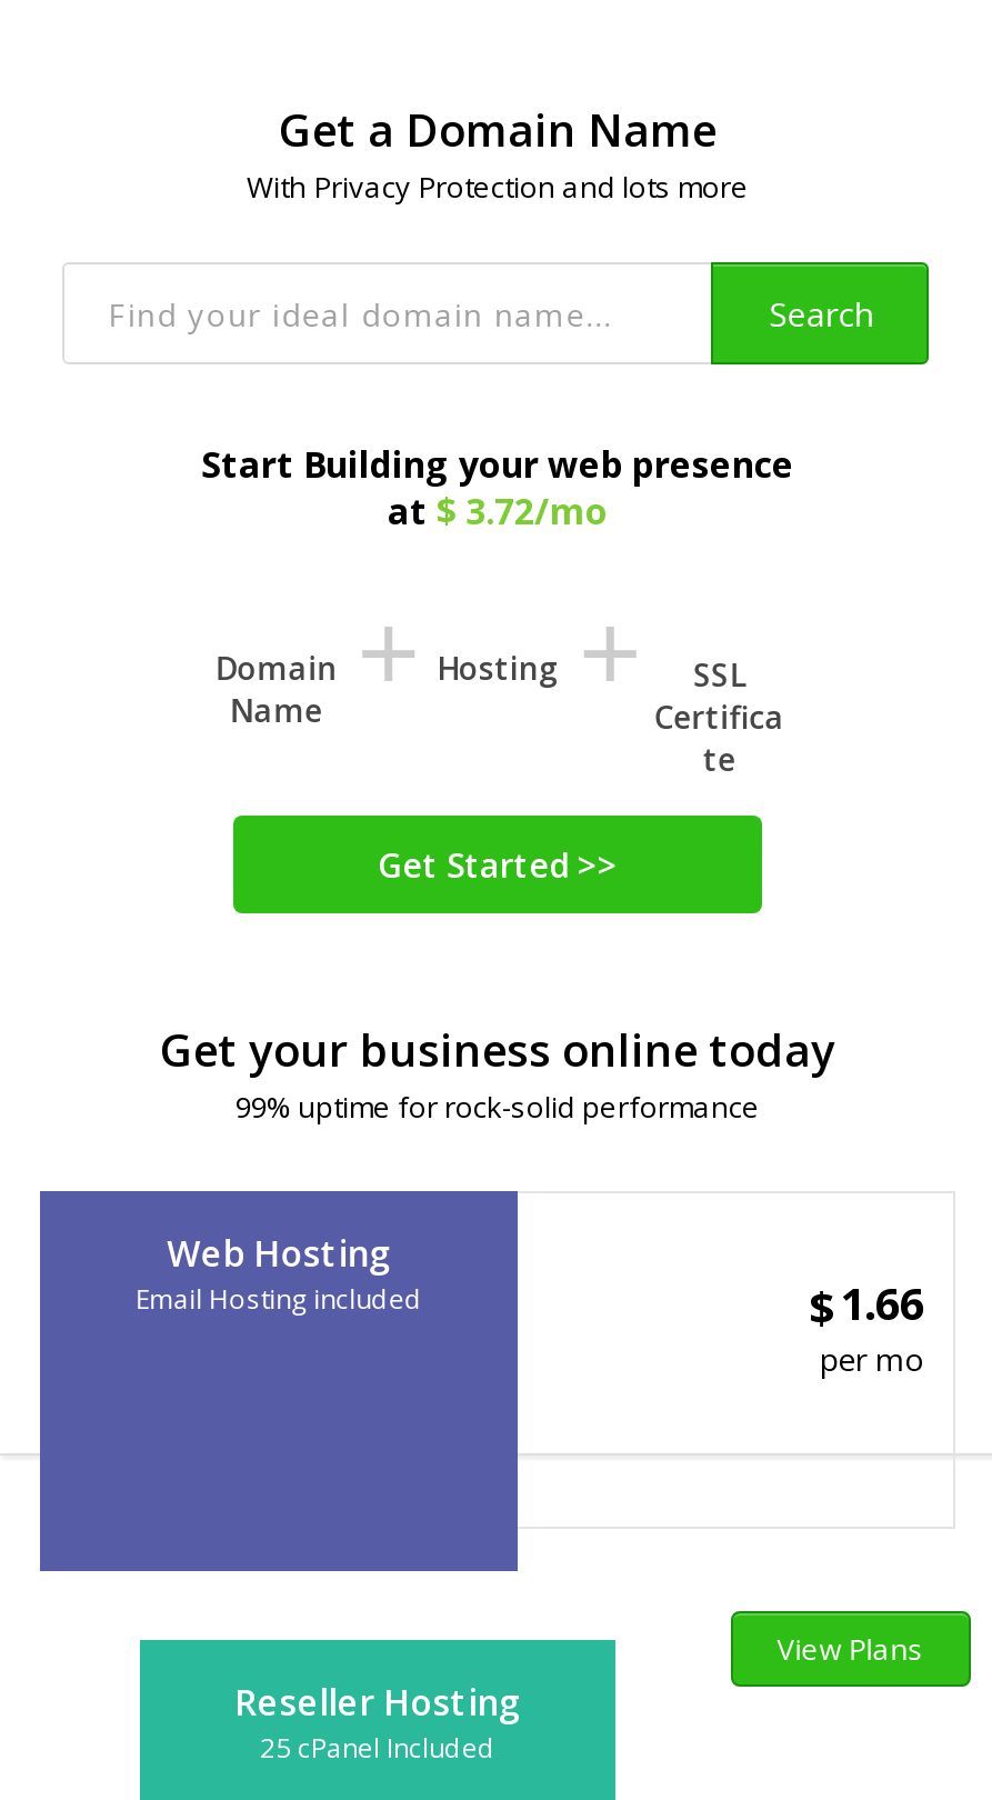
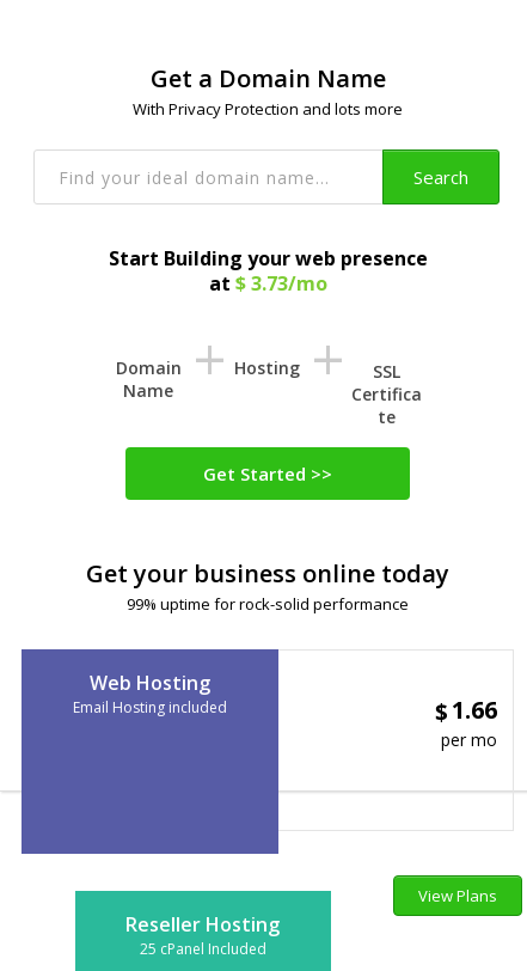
- at$ 3.72/mo
+ at$ 3.73/mo
